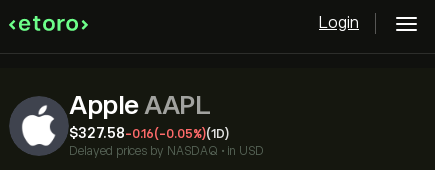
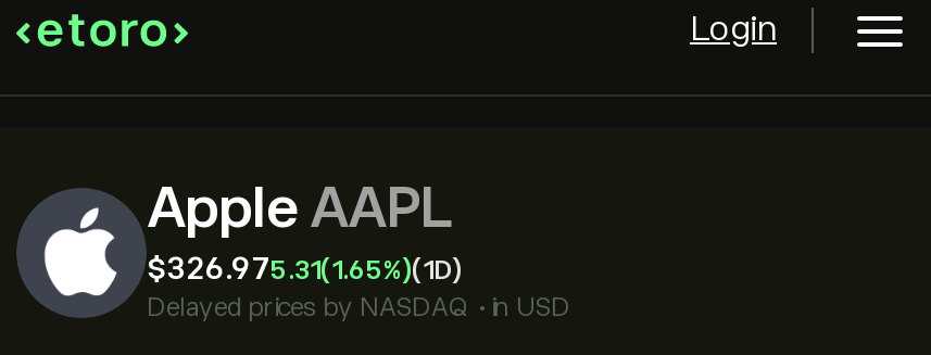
- $327.58-0.16(-0.05%)(1D)
+ $326.975.31(1.65%)(1D)
